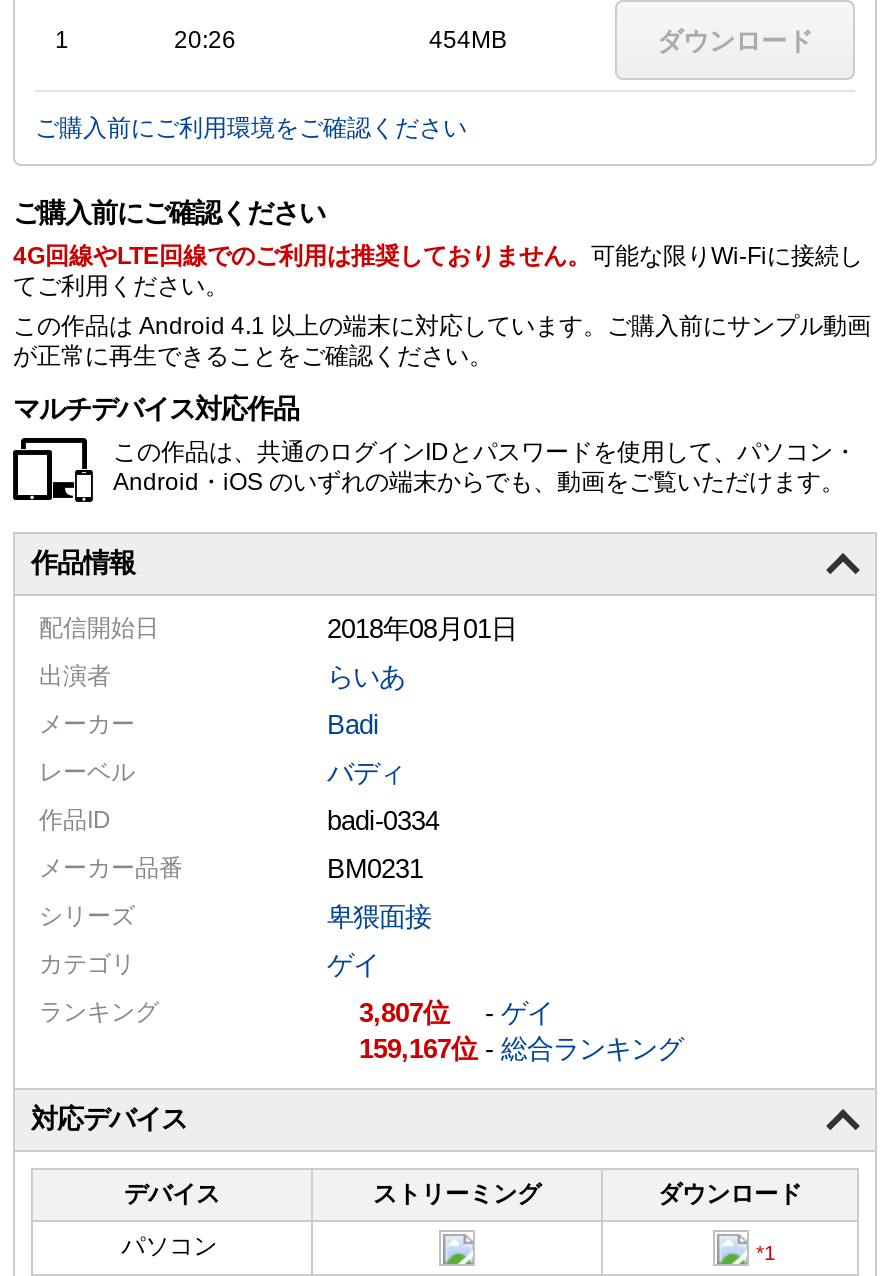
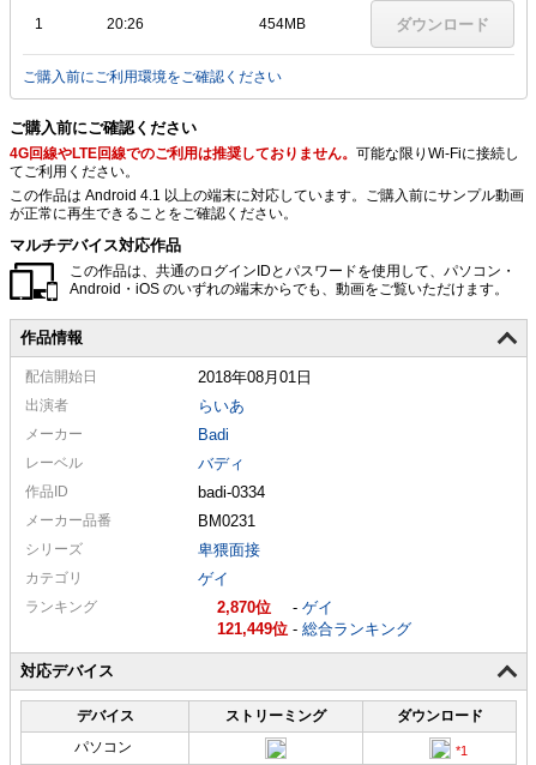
- 3,807 -ゲイ
+ 2,870 -ゲイ

- 159,167 -総合ランキング
+ 121,449 -総合ランキング
